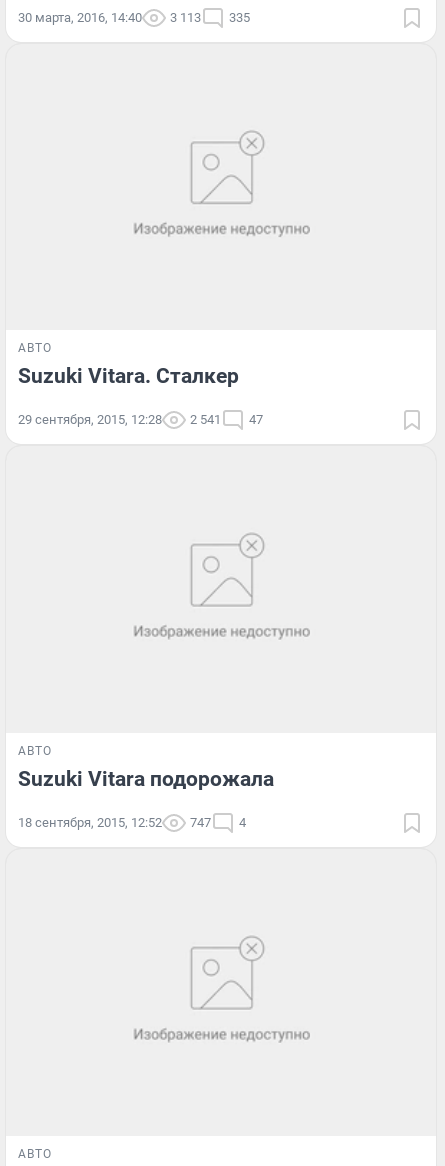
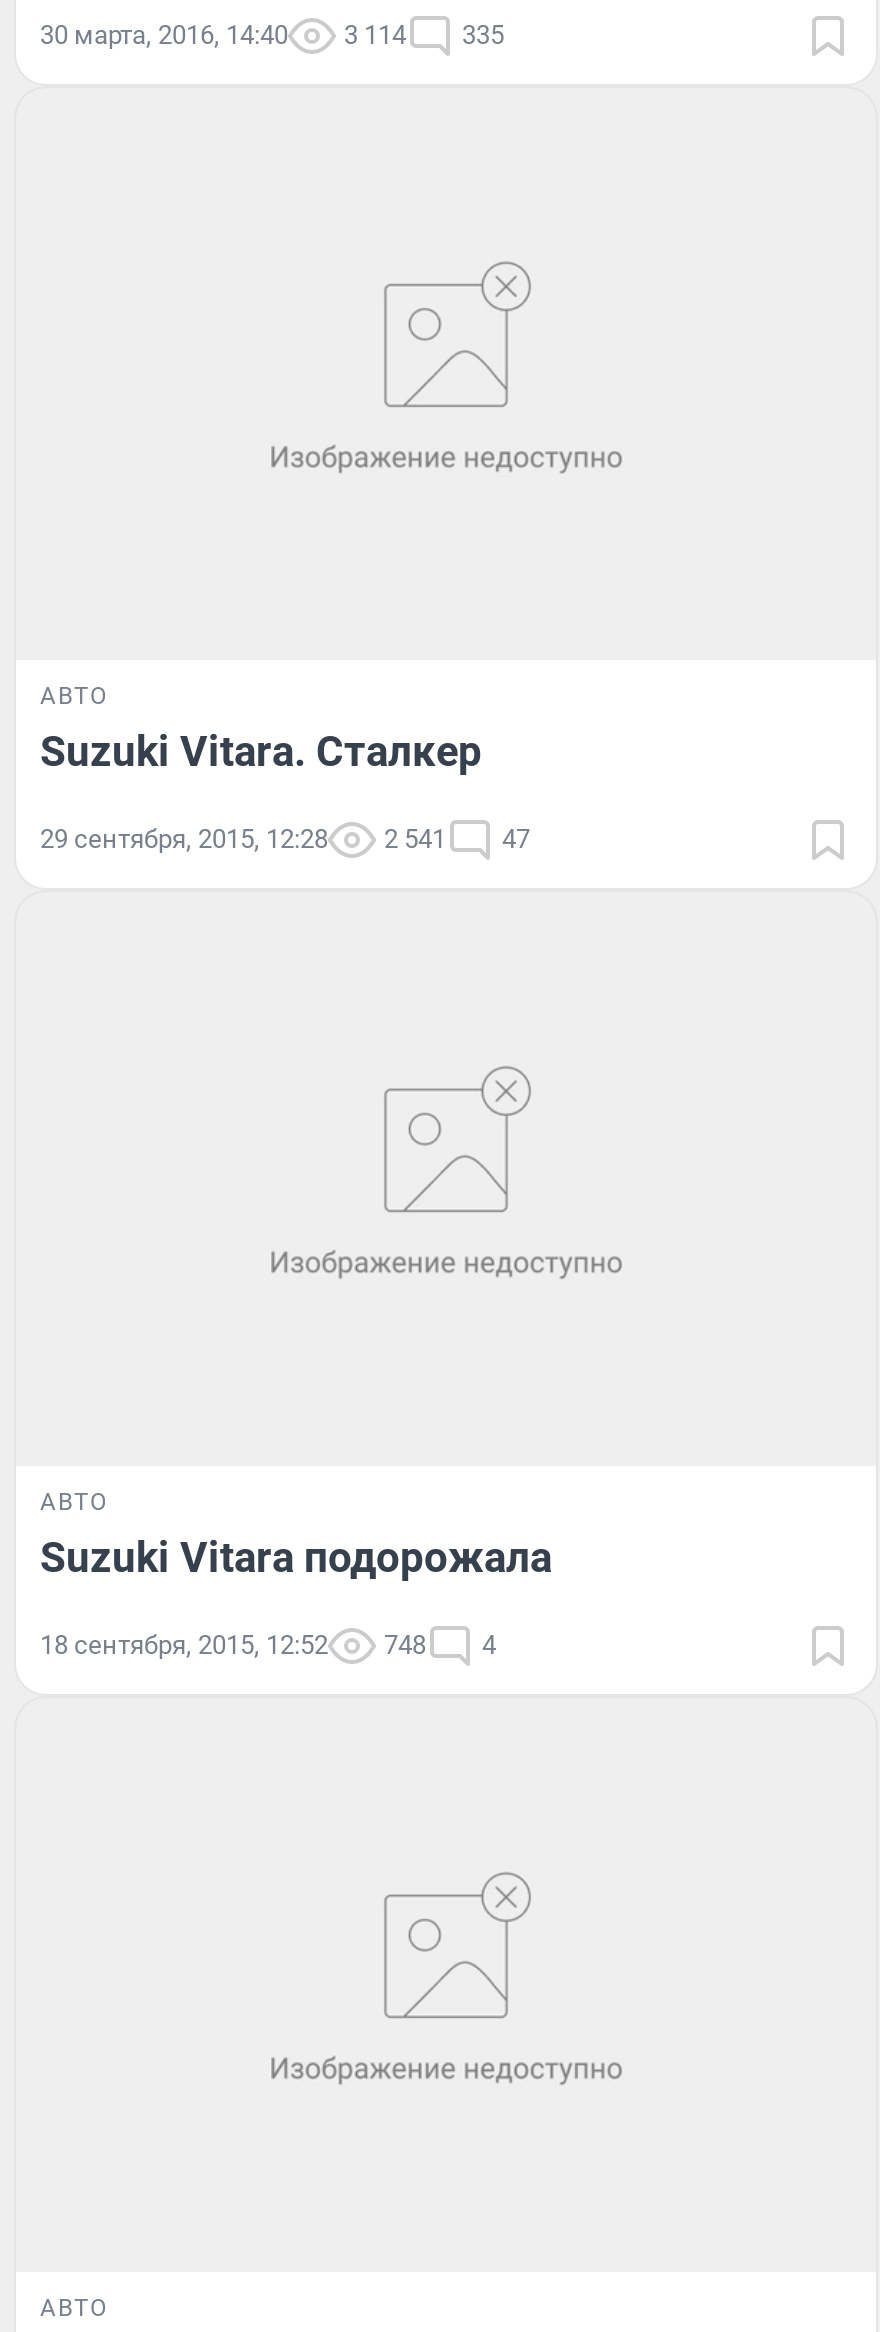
- 30 марта, 2016, 14:40 3 113 335
+ 30 марта, 2016, 14:40 3 114 335

- 18 сентября, 2015, 12:52 747 4
+ 18 сентября, 2015, 12:52 748 4
